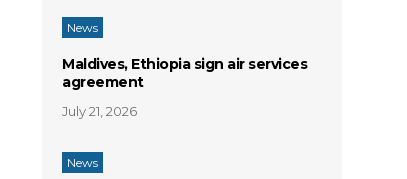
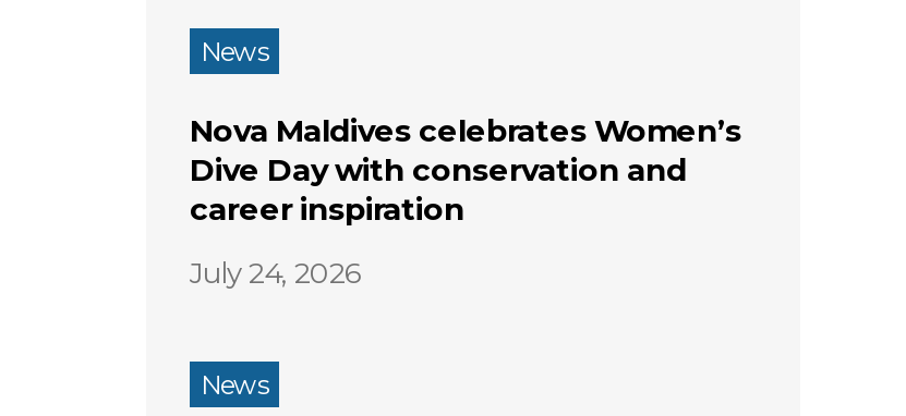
- Maldives, Ethiopia sign air services
- agreement
+ Nova Maldives celebrates Women’s
+ Dive Day with conservation and
+ career inspiration

- July 21, 2026
+ July 24, 2026
